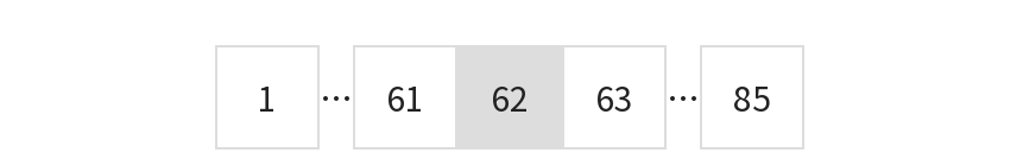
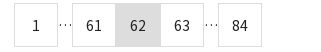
- 85
+ 84
